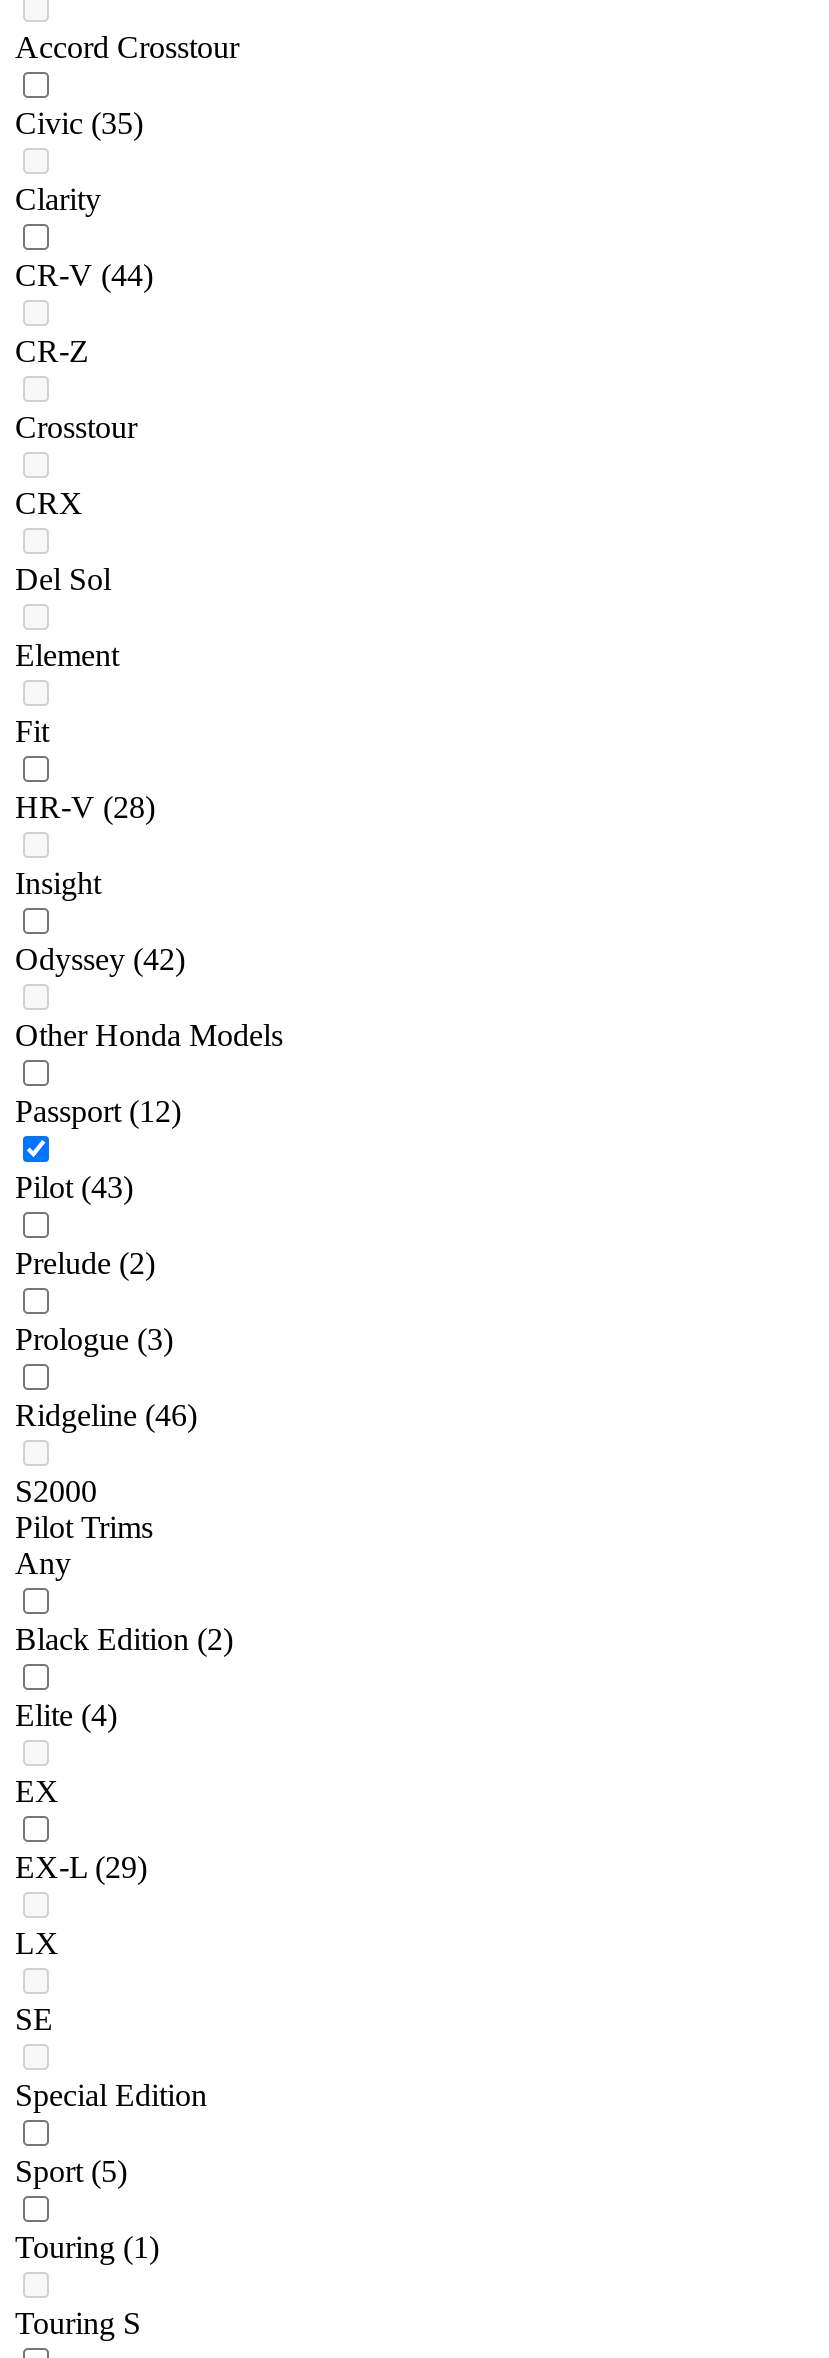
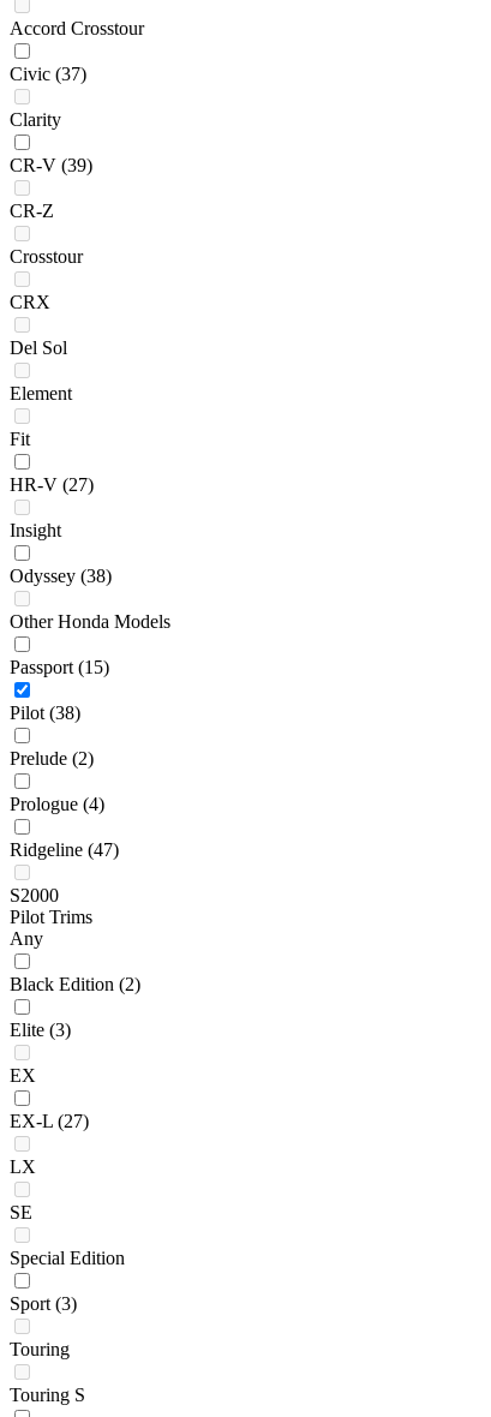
- Civic (35)
+ Civic (37)

- CR-V (44)
+ CR-V (39)

- HR-V (28)
+ HR-V (27)

- Odyssey (42)
+ Odyssey (38)

- Passport (12)
+ Passport (15)

- Pilot (43)
+ Pilot (38)

- Prologue (3)
+ Prologue (4)

- Ridgeline (46)
+ Ridgeline (47)

- Elite (4)
+ Elite (3)

- EX-L (29)
+ EX-L (27)

- Sport (5)
+ Sport (3)

- Touring (1)
+ Touring
